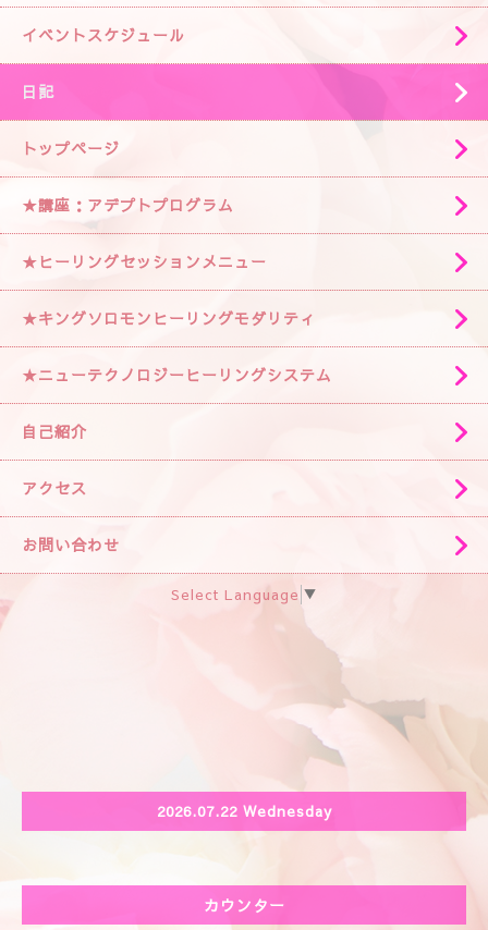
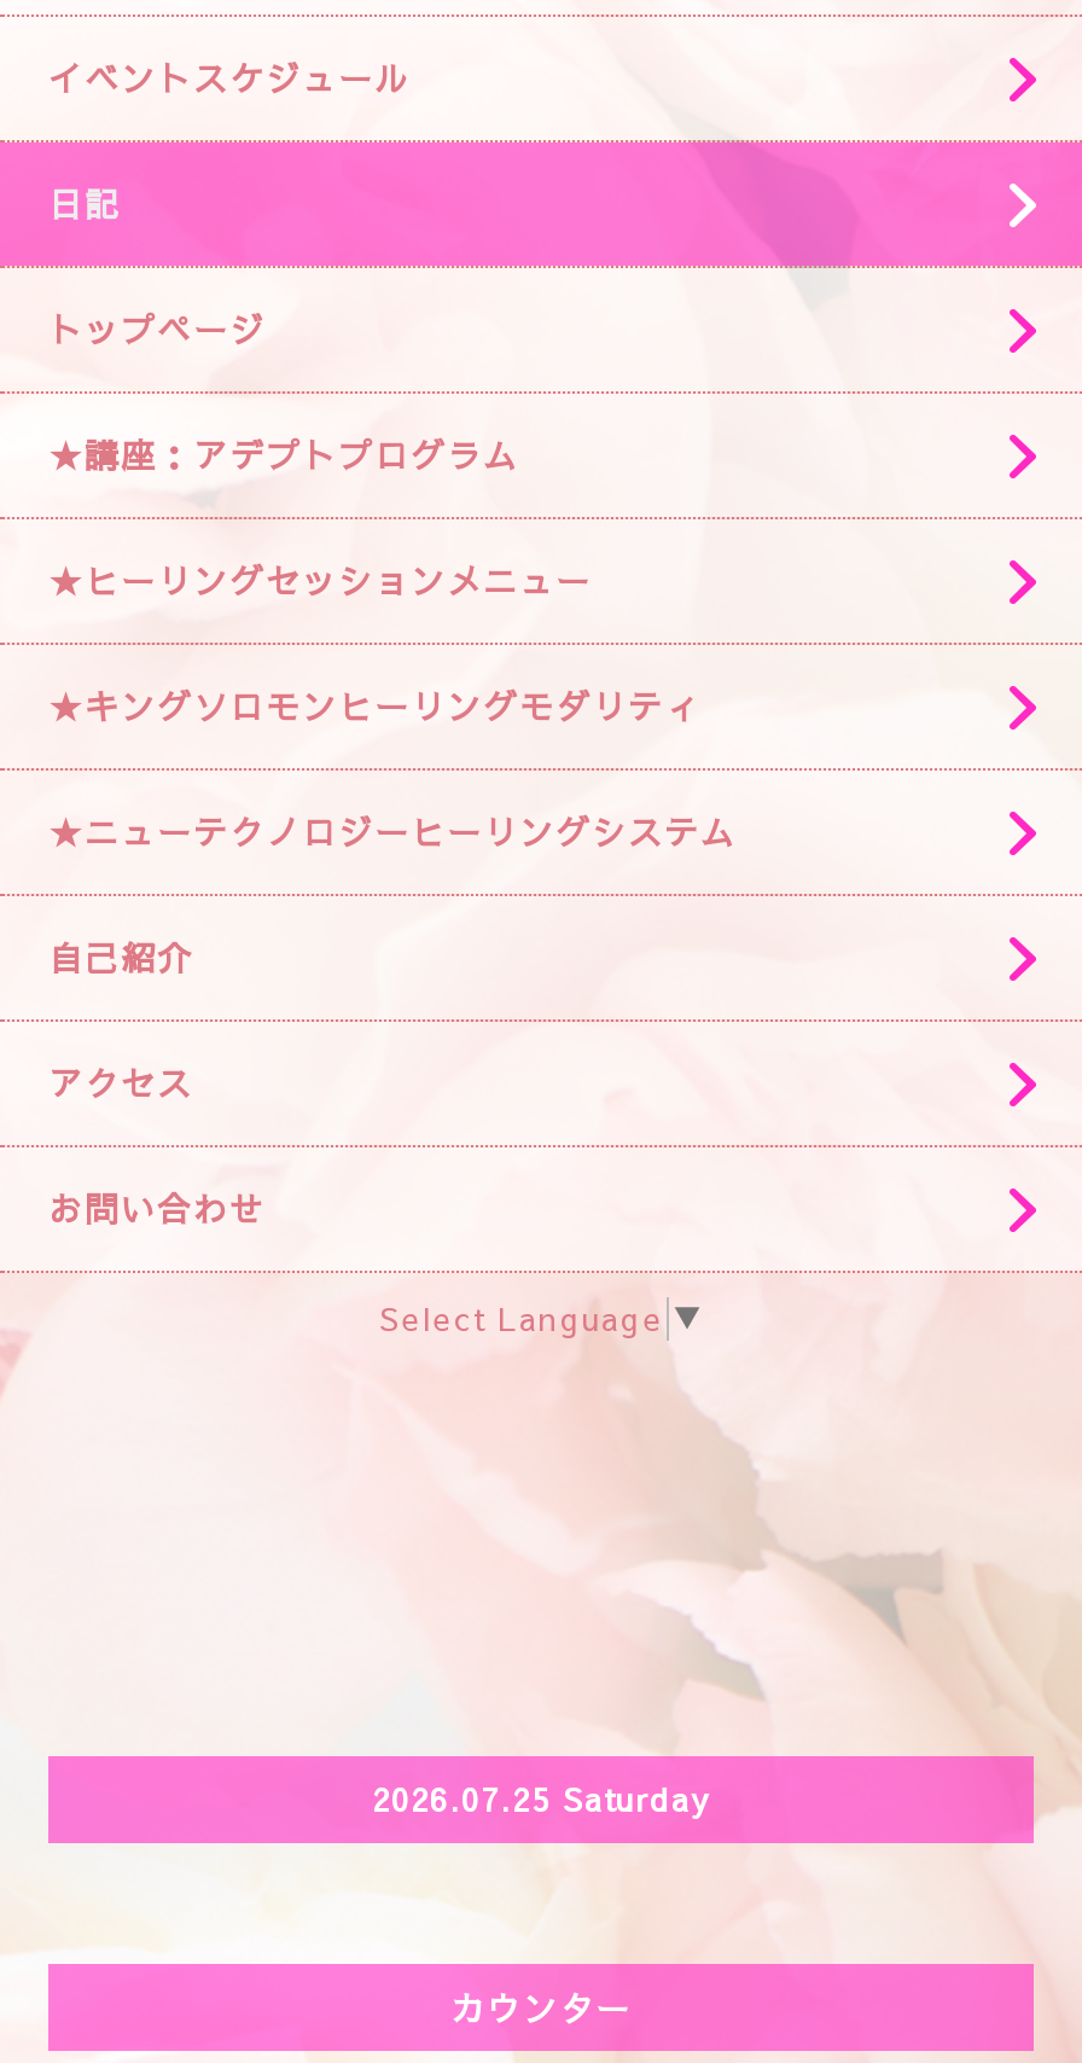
- 2026.07.22 Wednesday
+ 2026.07.25 Saturday
